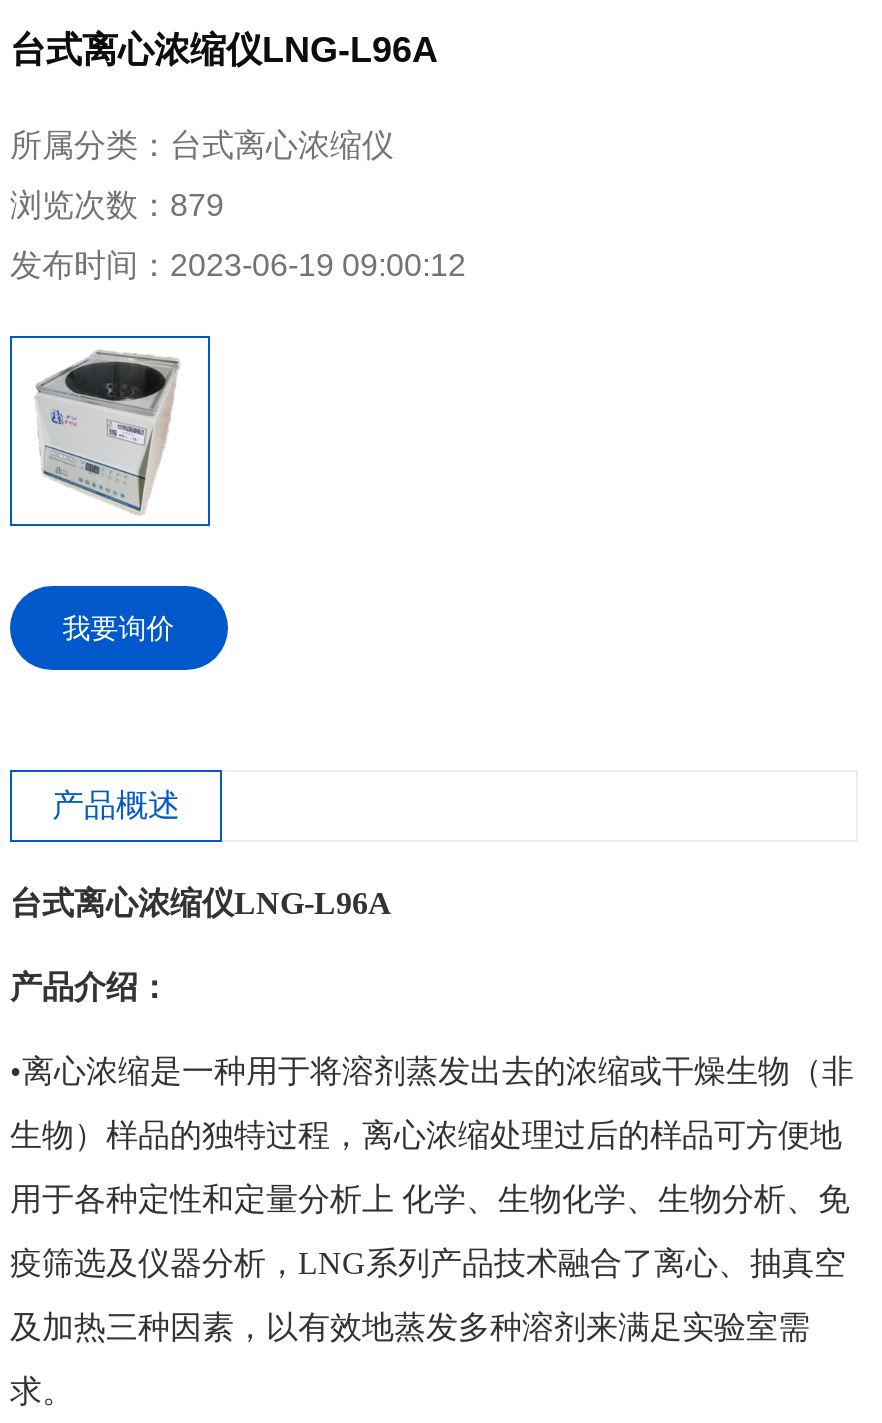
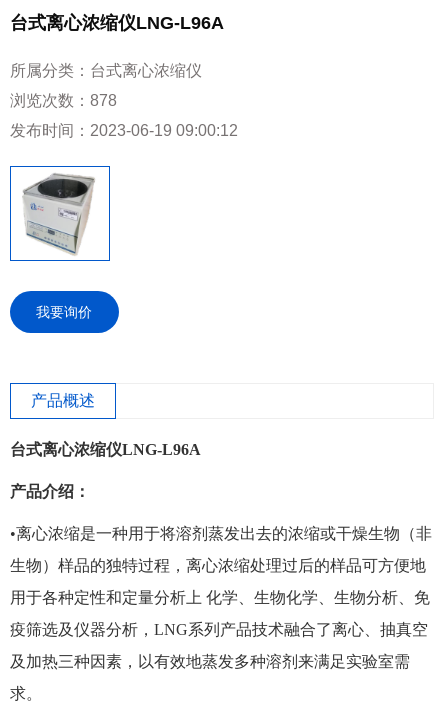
- 浏览次数：879
+ 浏览次数：878
